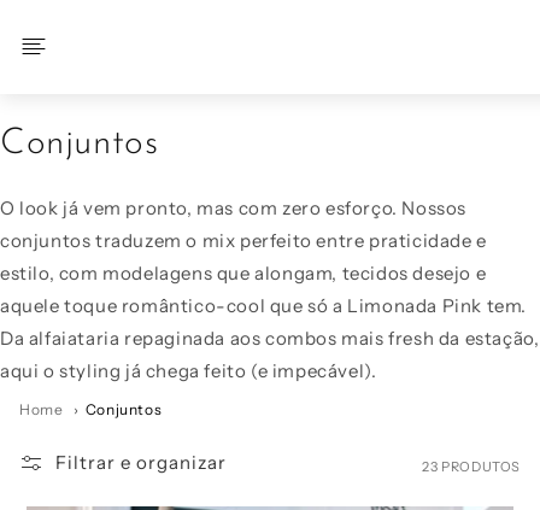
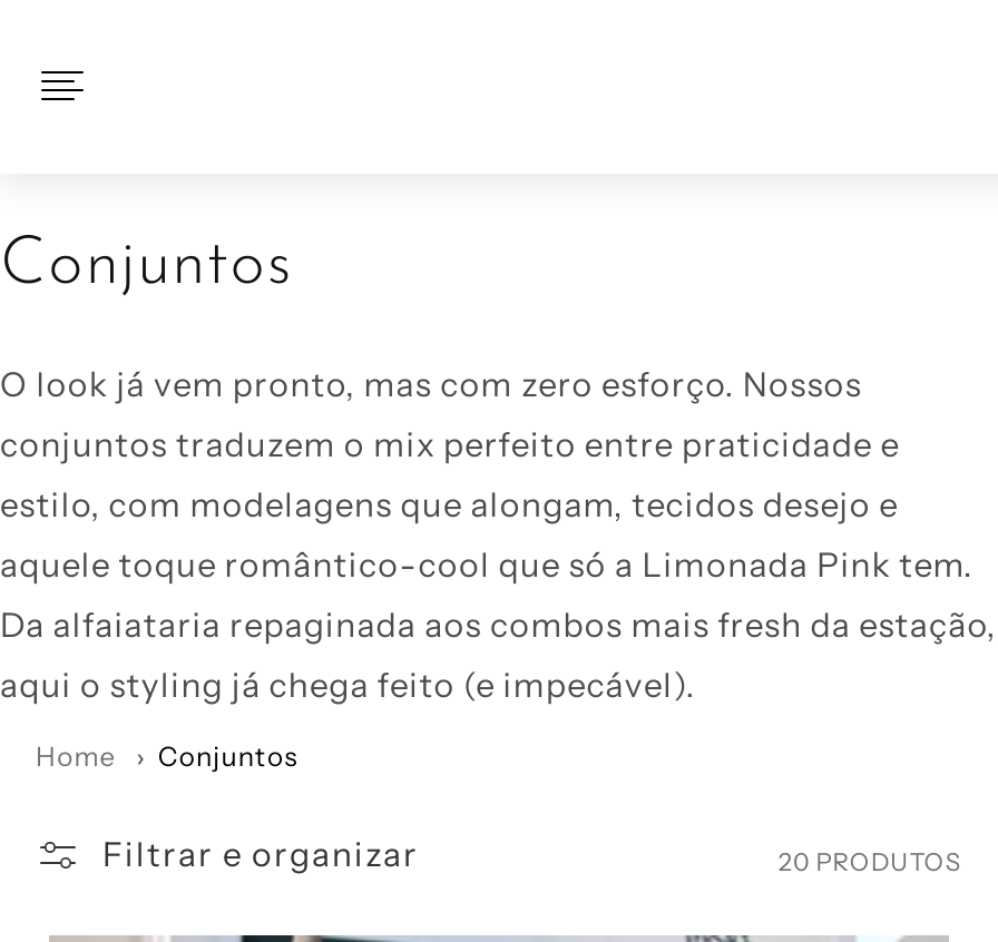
- 23 PRODUTOS
+ 20 PRODUTOS
